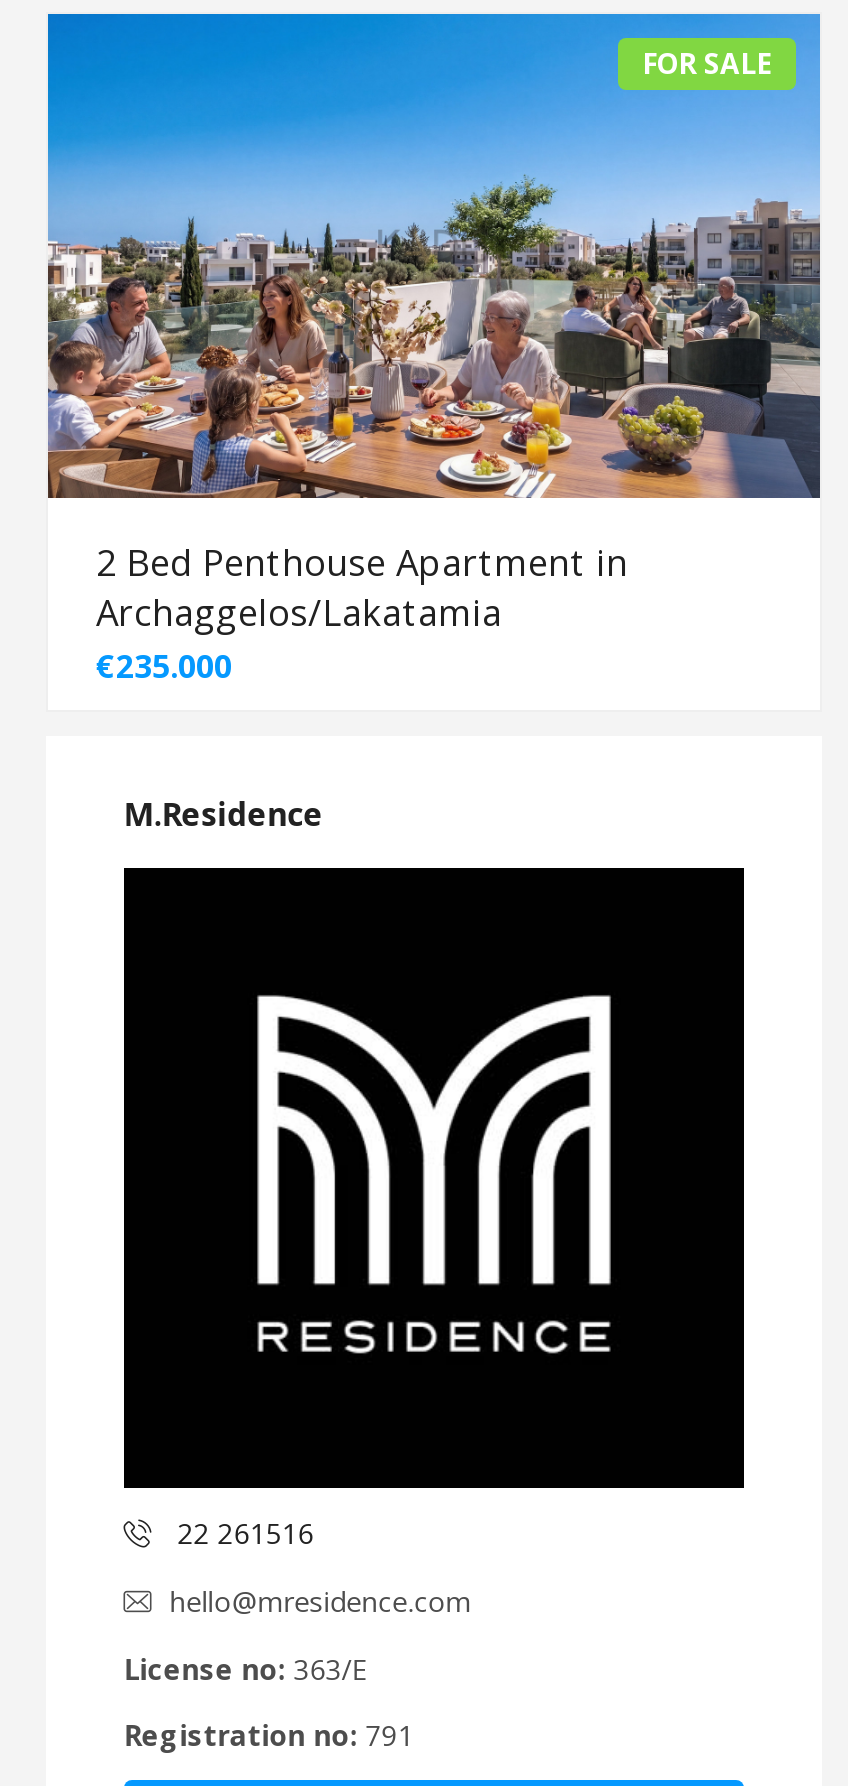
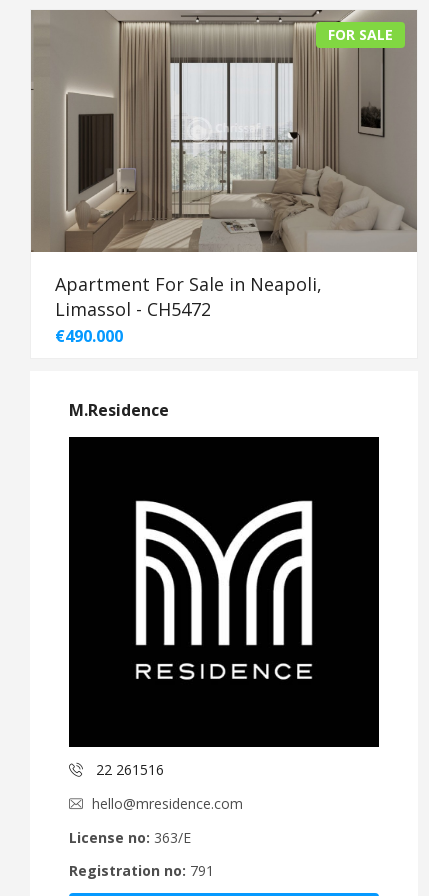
- [image]
- 2 Bed Penthouse Apartment in
- Archaggelos/Lakatamia
- €235.000
+ [image]
+ Apartment For Sale in Neapoli,
+ Limassol - CH5472
+ €490.000
